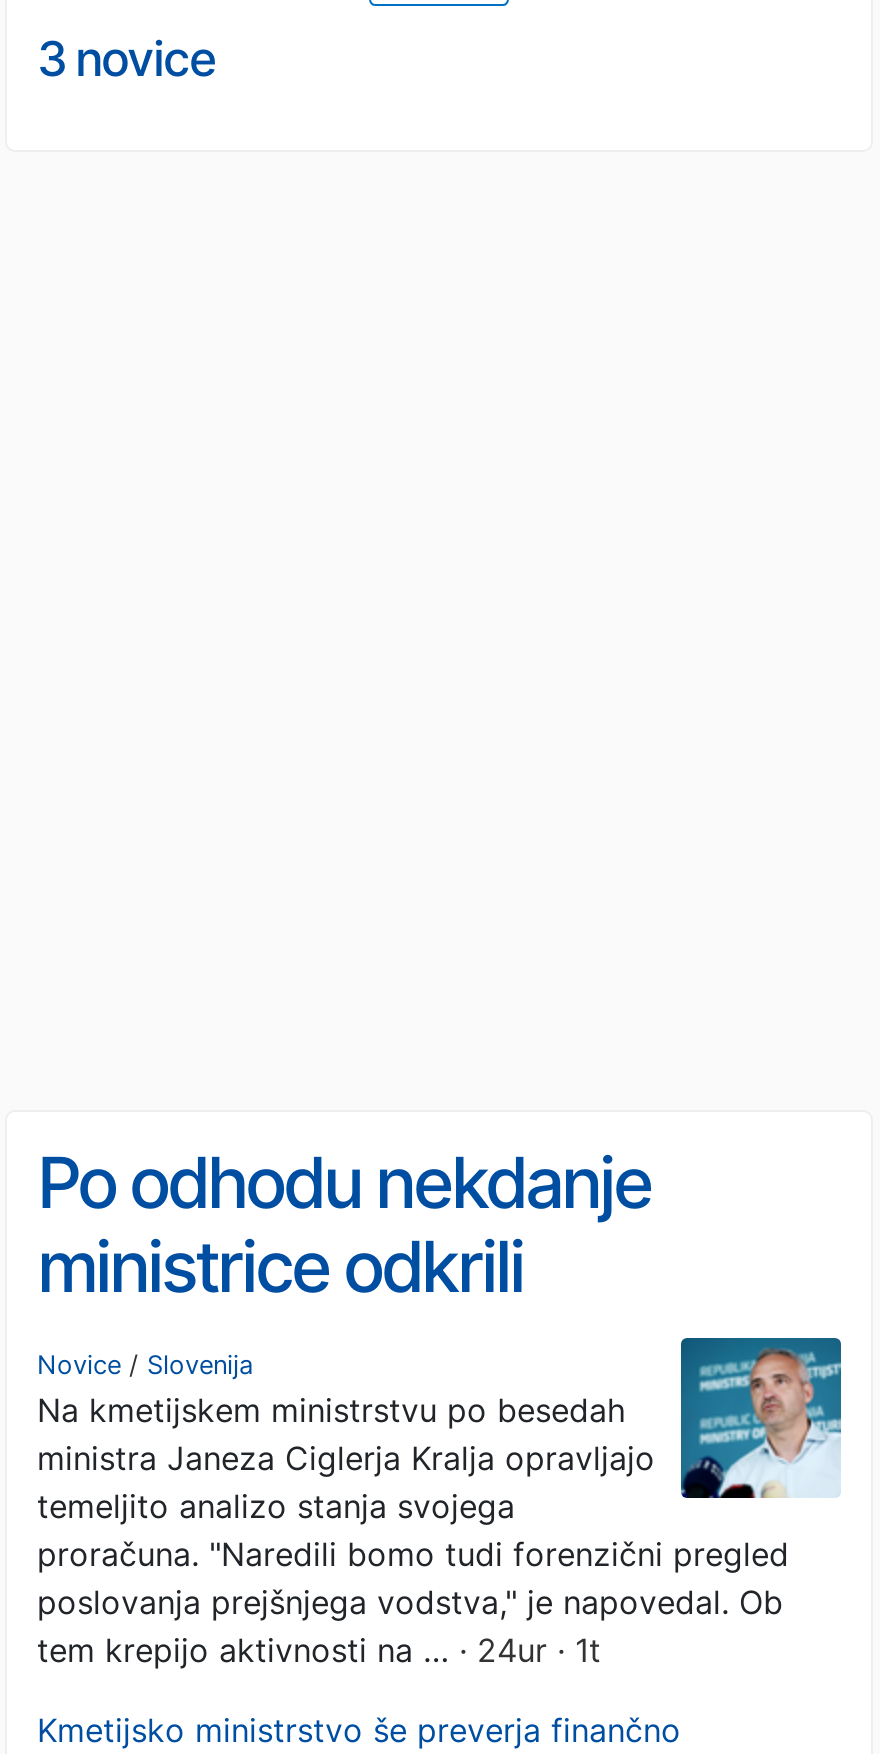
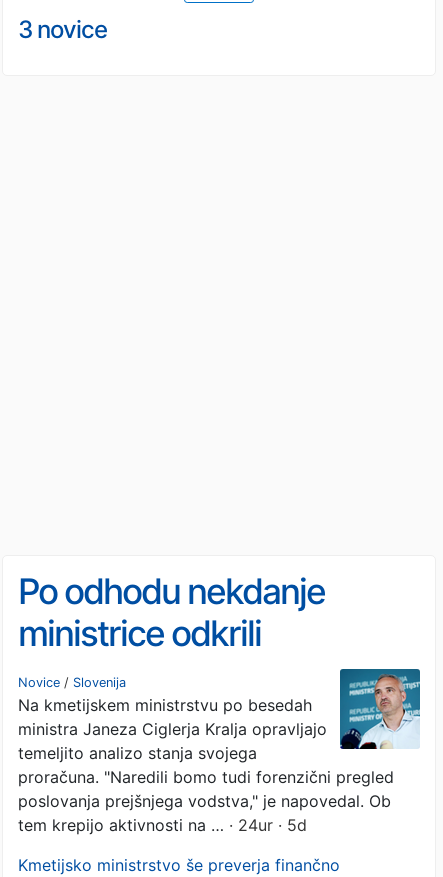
- tem krepijo aktivnosti na … · 24ur · 1t
+ tem krepijo aktivnosti na … · 24ur · 5d
